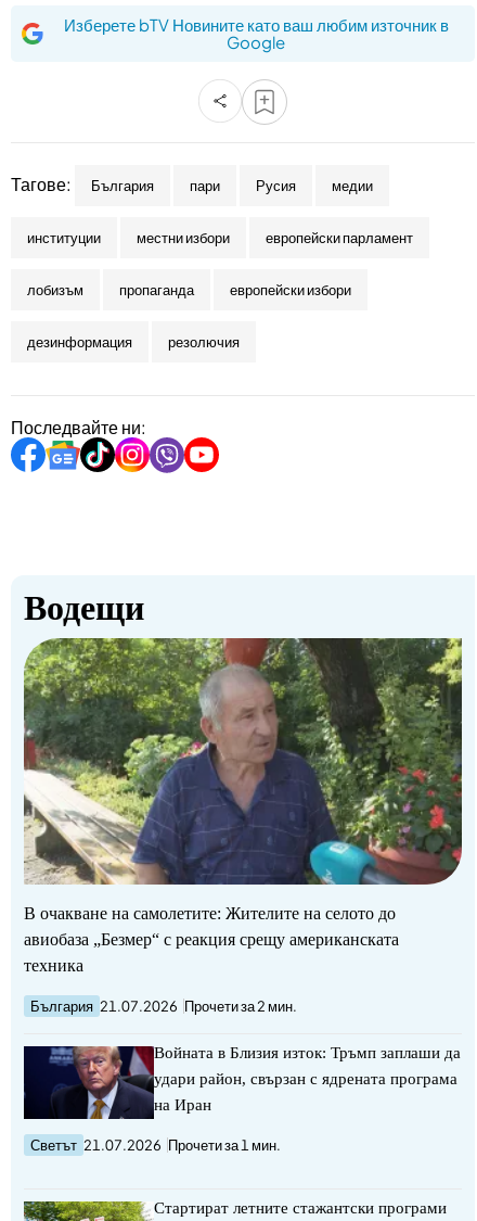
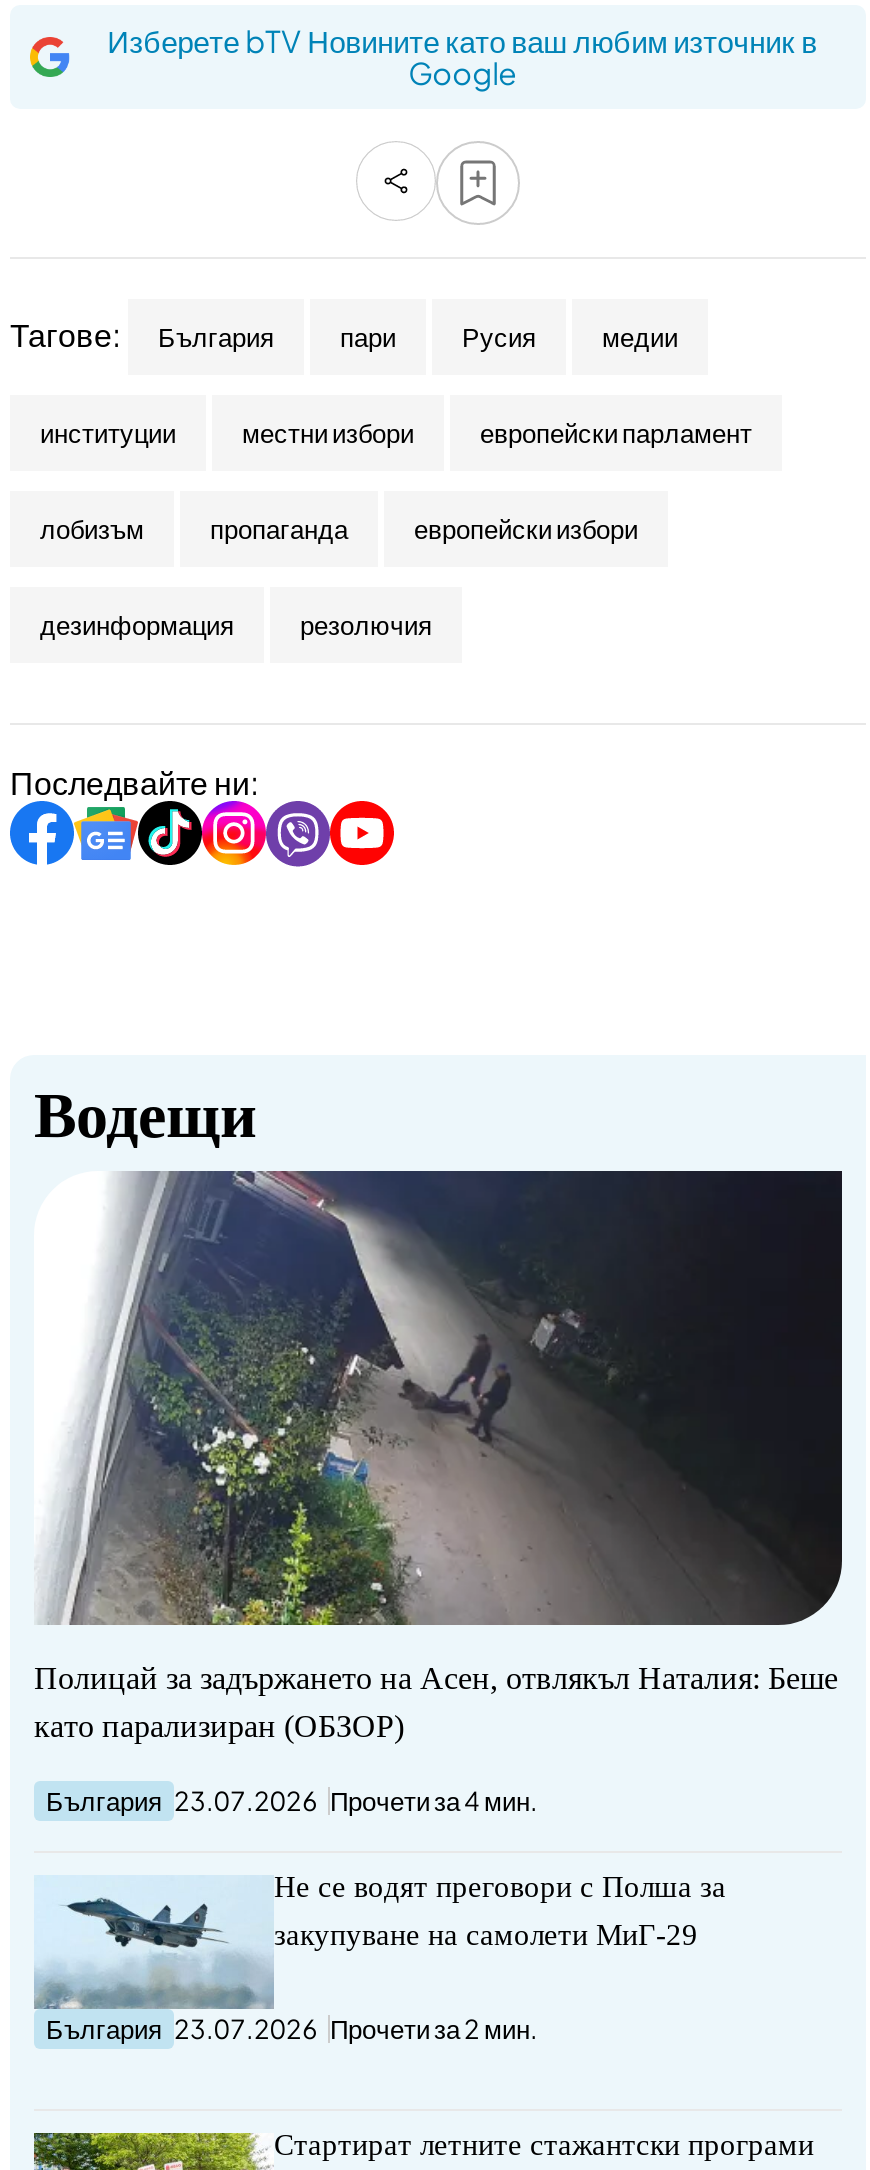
- [image]
- В очакване на самолетите: Жителите на селото до
- авиобаза „Безмер“ с реакция срещу американската
- техника
- България 21.07.2026 Прочети за 2 мин.
- Войната в Близия изток: Тръмп заплаши да
- удари район, свързан с ядрената програма
- на Иран
- Светът 21.07.2026 Прочети за 1 мин.
+ [image]
+ Полицай за задържането на Асен, отвлякъл Наталия: Беше
+ като парализиран (ОБЗОР)
+ България 23.07.2026 Прочети за 4 мин.
+ Не се водят преговори с Полша за
+ закупуване на самолети МиГ-29
+ България 23.07.2026 Прочети за 2 мин.

- [image]
+ [image]
